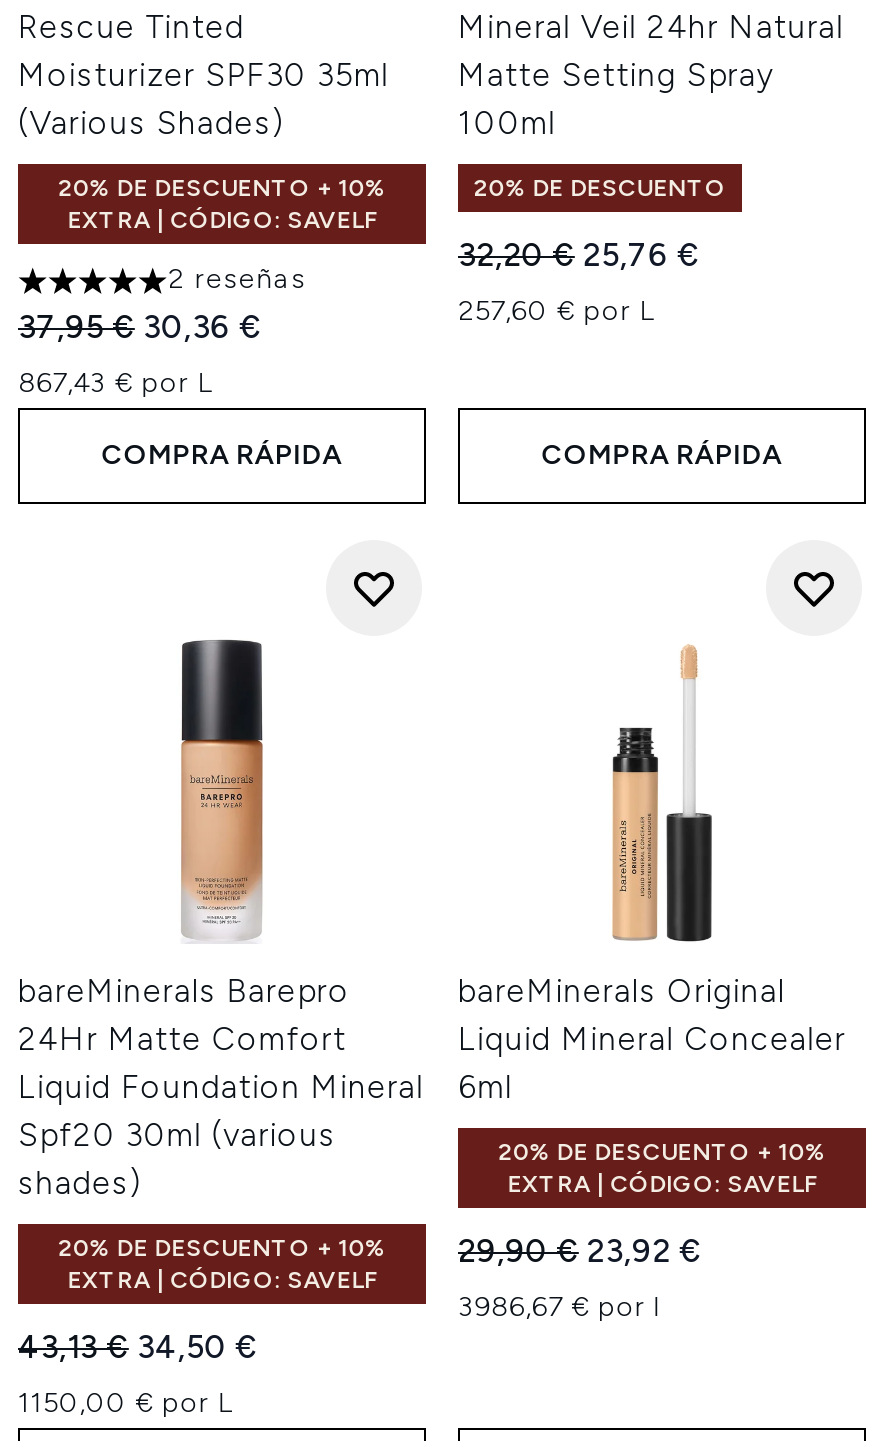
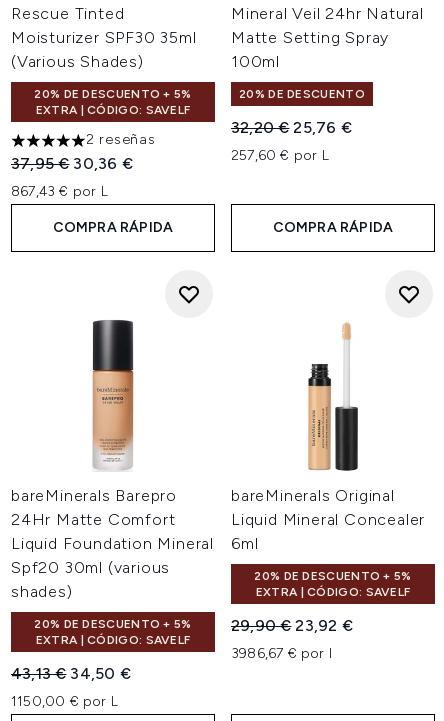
- 20% DE DESCUENTO + 10%
+ 20% DE DESCUENTO + 5%

- 20% DE DESCUENTO + 10%
+ 20% DE DESCUENTO + 5%

- 20% DE DESCUENTO + 10%
+ 20% DE DESCUENTO + 5%
